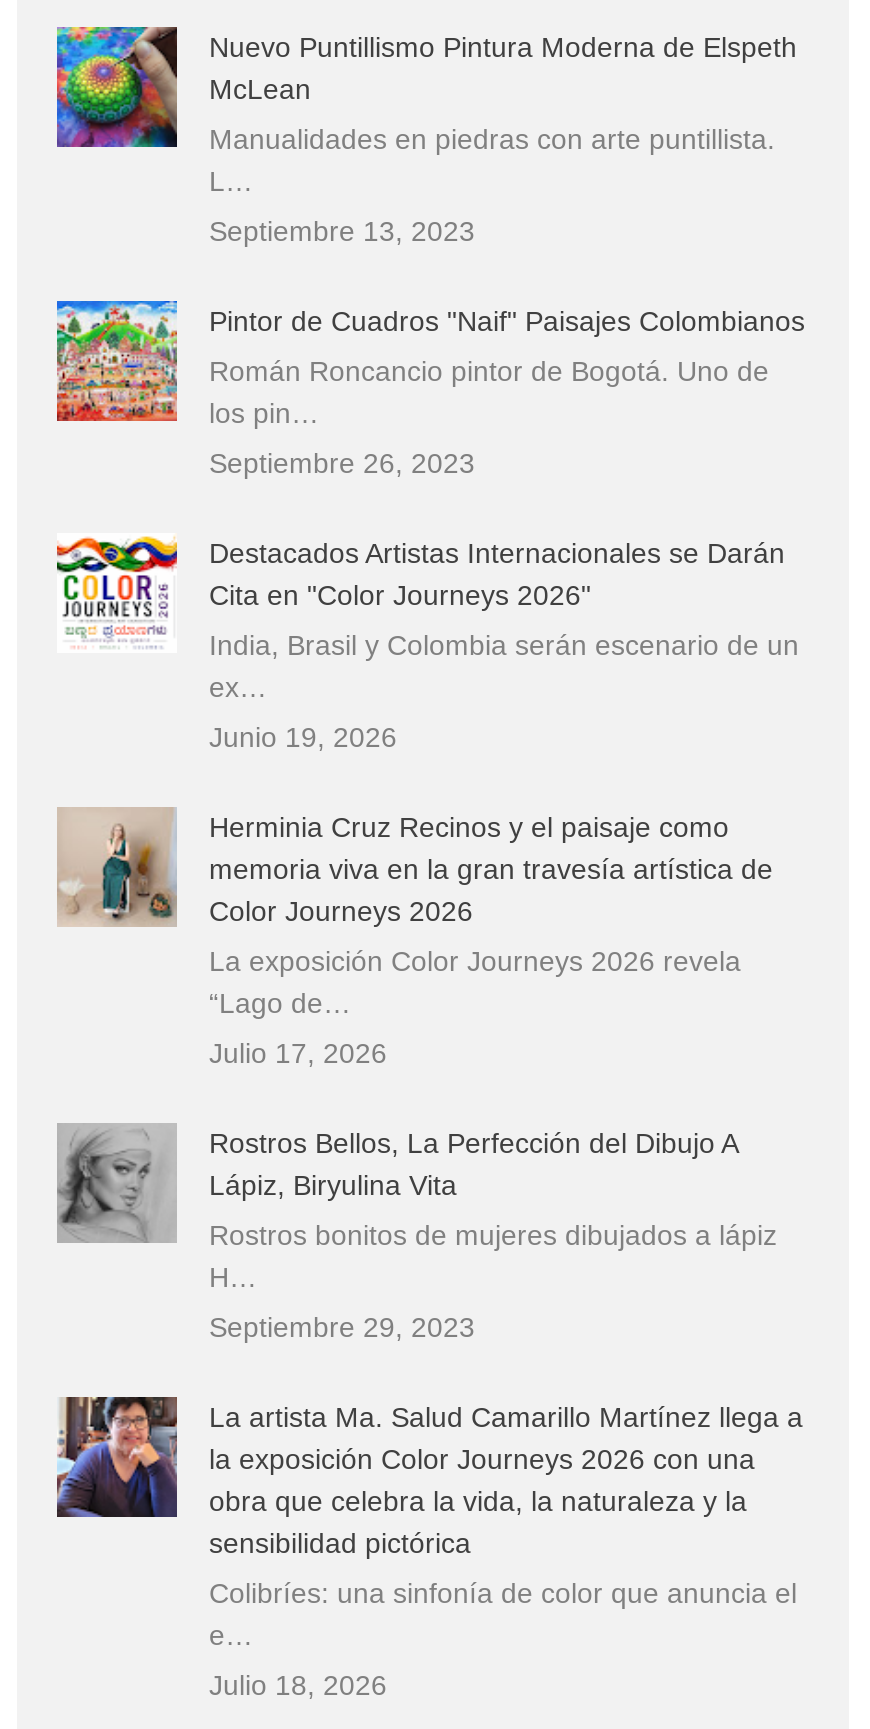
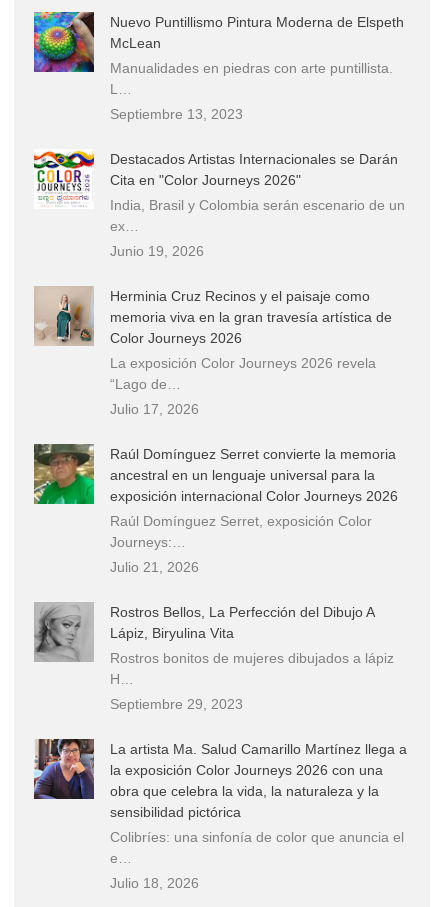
- [image]
- Pintor de Cuadros "Naif" Paisajes Colombianos
- Román Roncancio pintor de Bogotá. Uno de
- los pin…
- Septiembre 26, 2023

moved up: [image] | Destacados Artistas Internacionales se Darán | Cita en "Color Journeys 2026" | ... | “Lago de… | Julio 17, 2026

+ [image]
+ Raúl Domínguez Serret convierte la memoria
+ ancestral en un lenguaje universal para la
+ exposición internacional Color Journeys 2026
+ Raúl Domínguez Serret, exposición Color
+ Journeys:…
+ Julio 21, 2026
